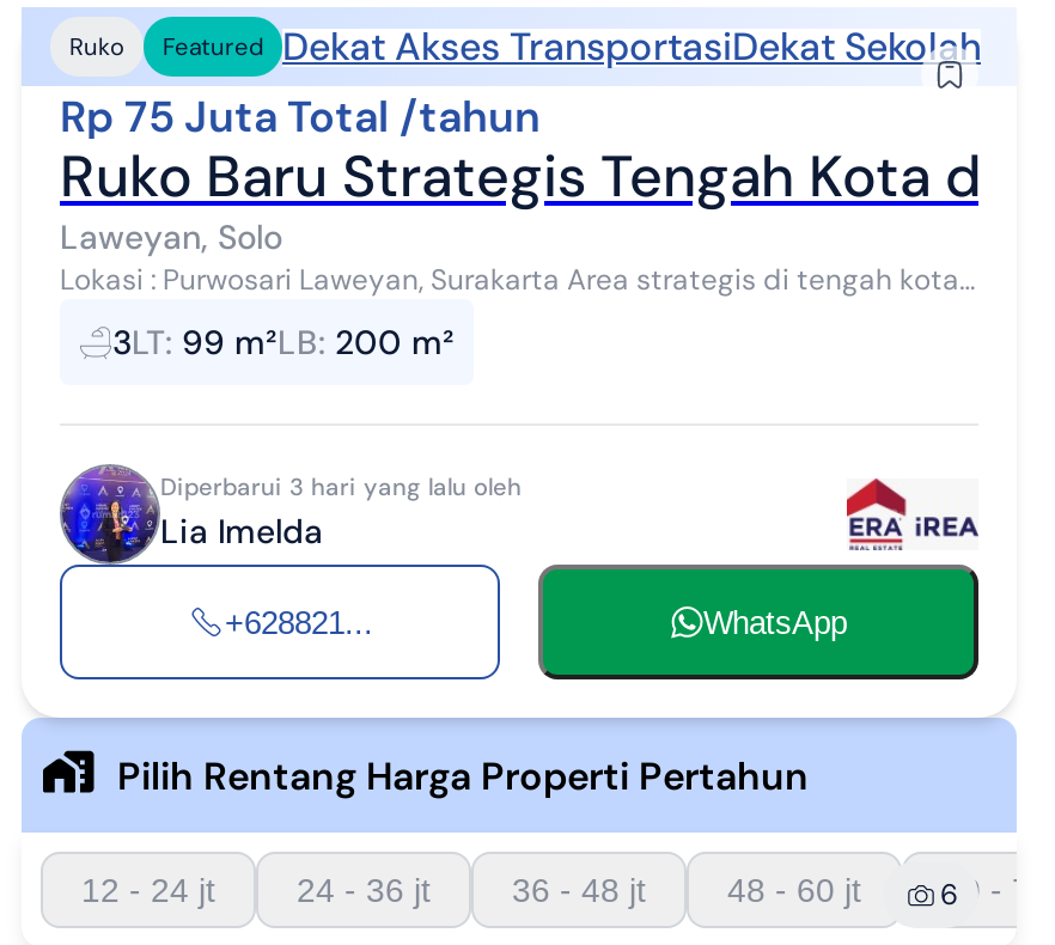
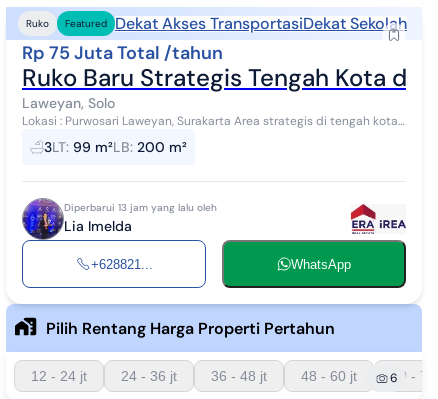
- Diperbarui 3 hari yang lalu oleh
+ Diperbarui 13 jam yang lalu oleh
